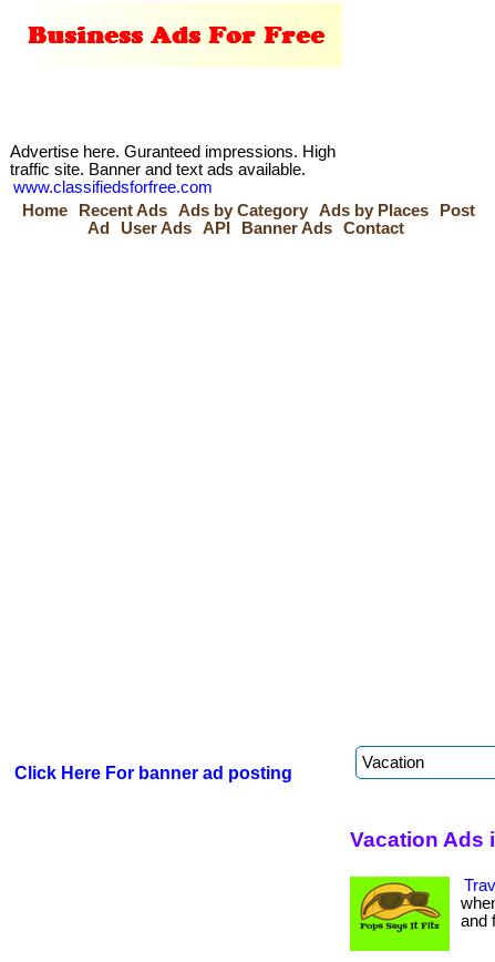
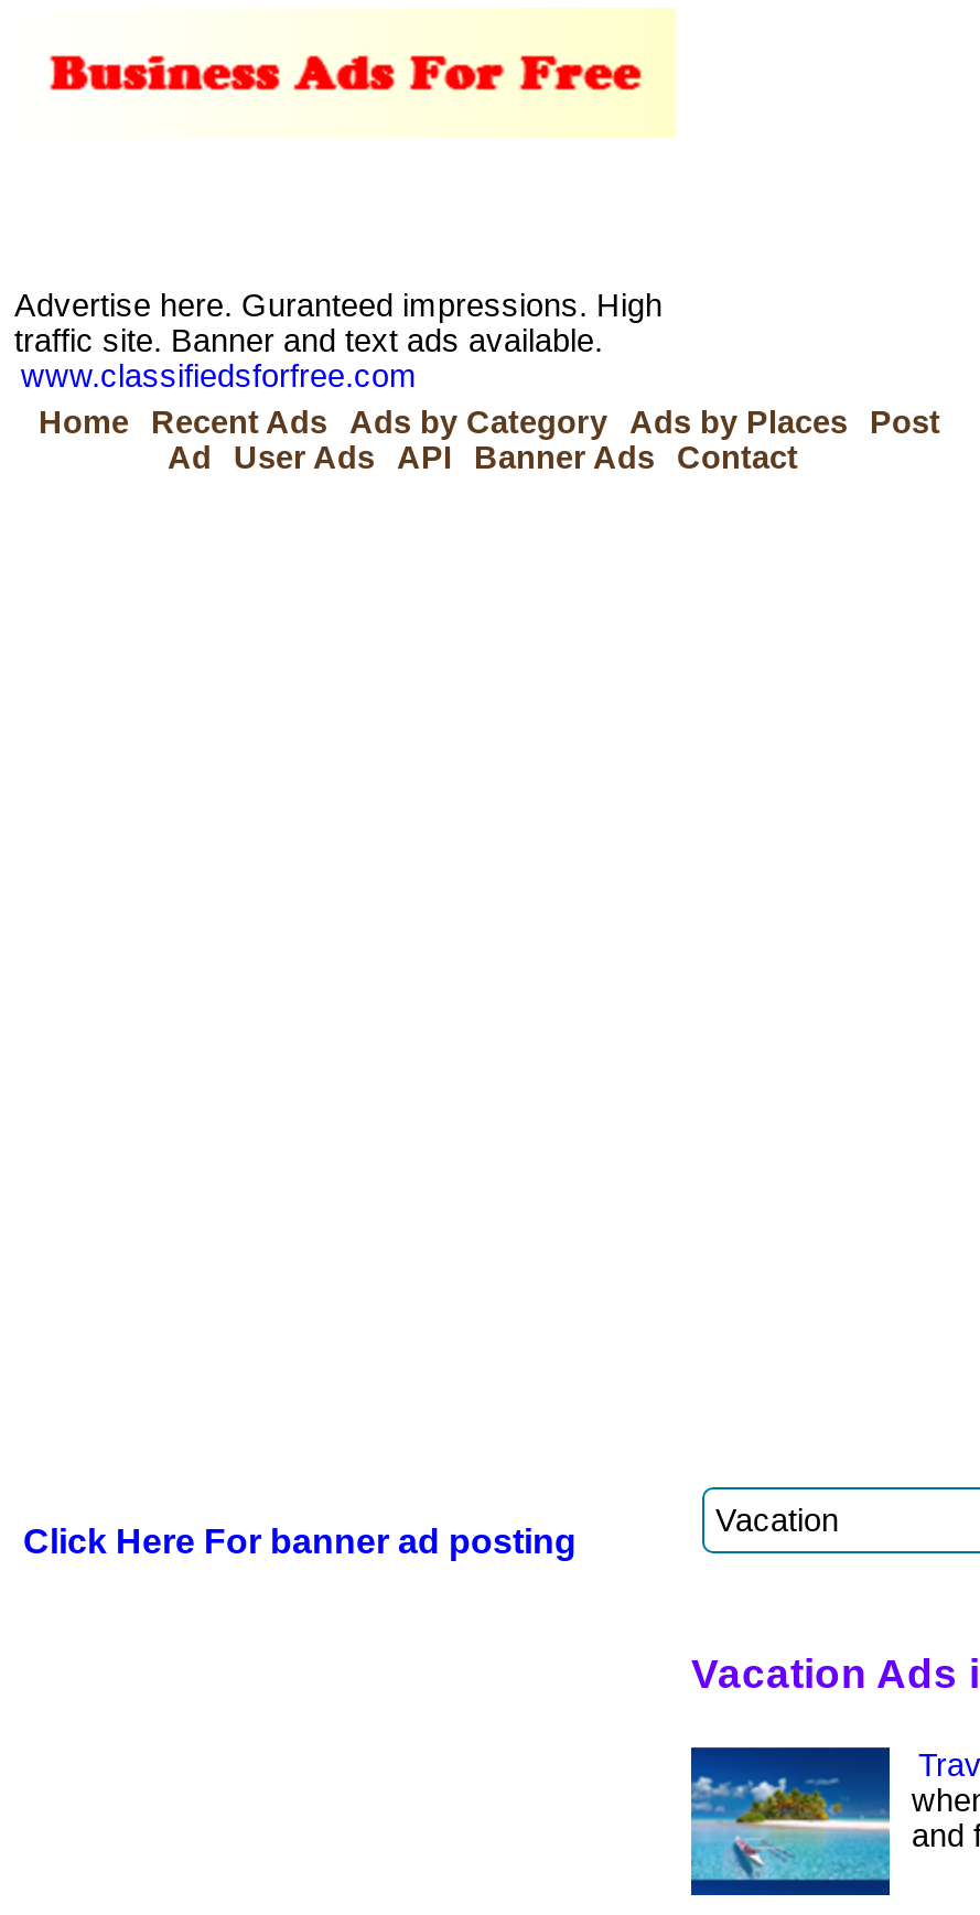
- [image]
+ [image]
